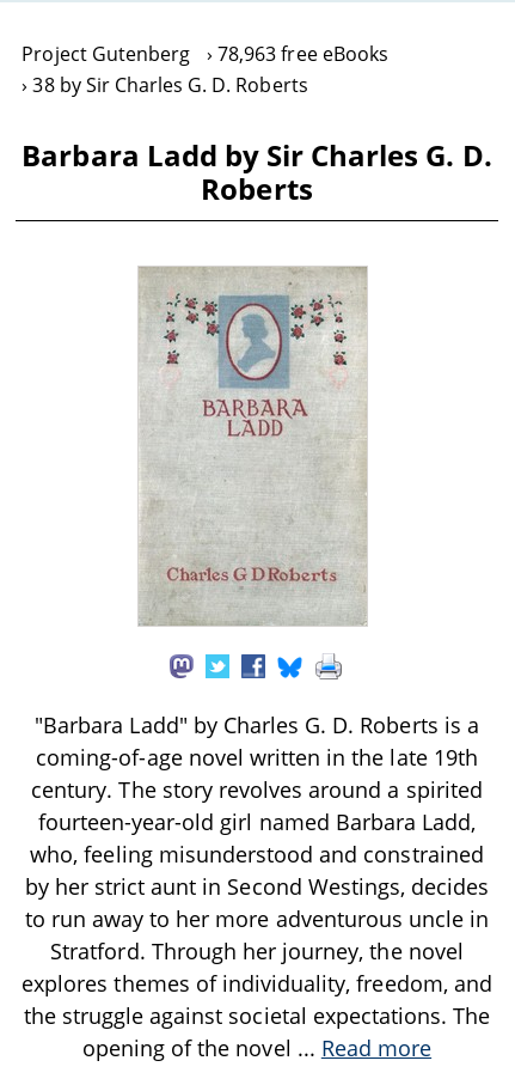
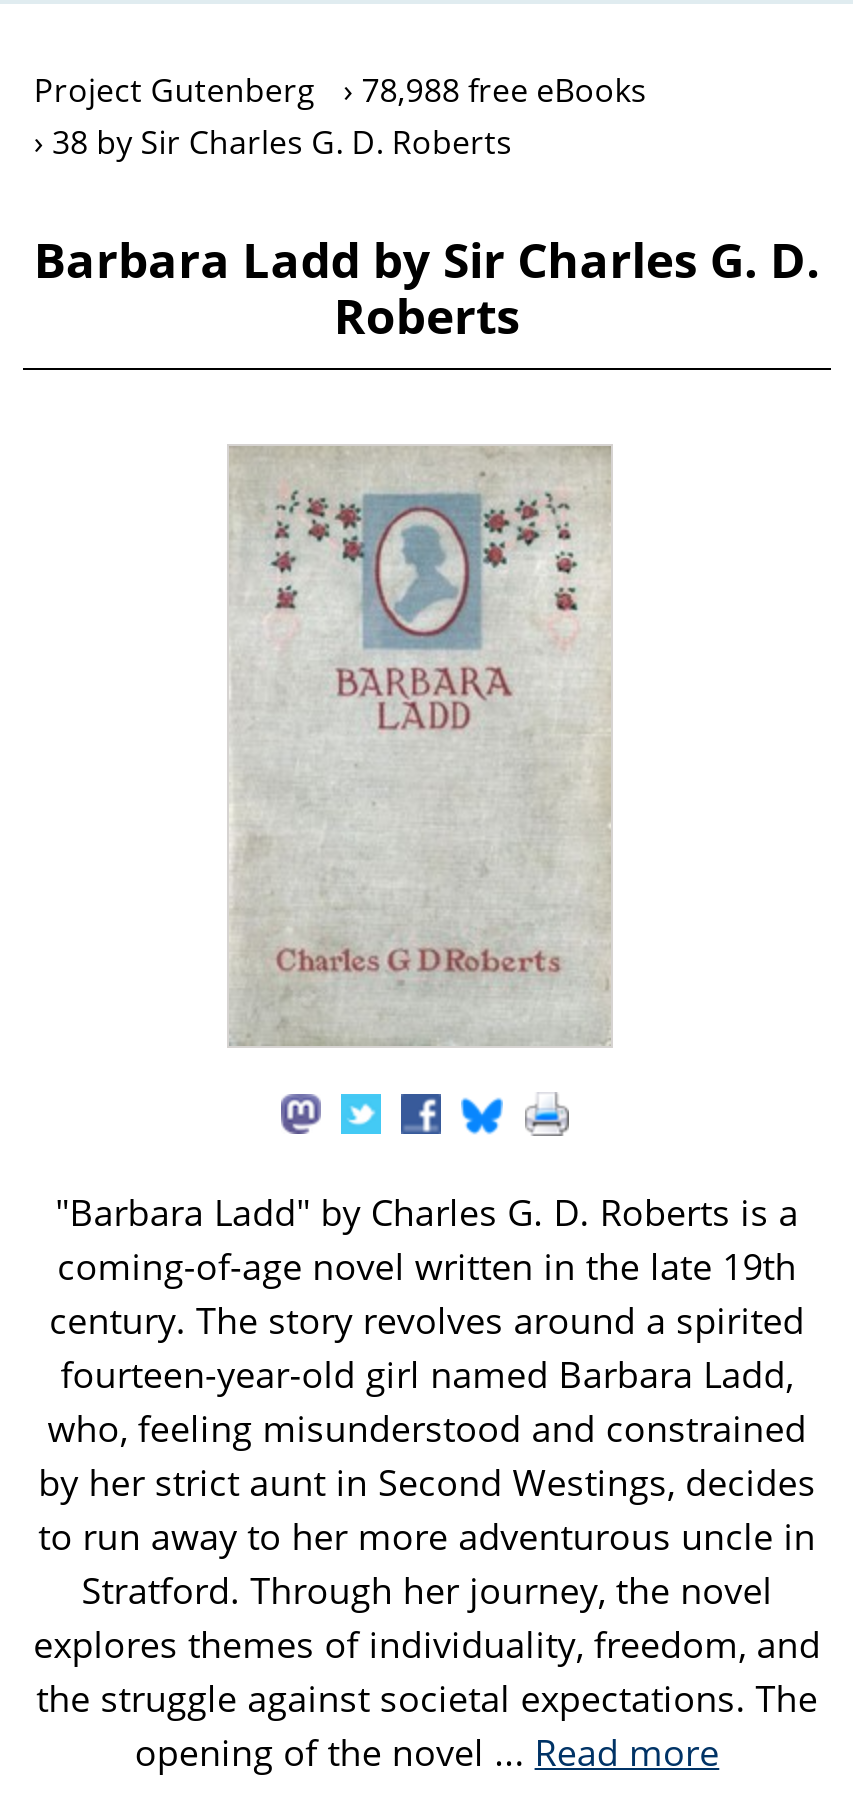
- Project Gutenberg 78,963 free eBooks
+ Project Gutenberg 78,988 free eBooks
